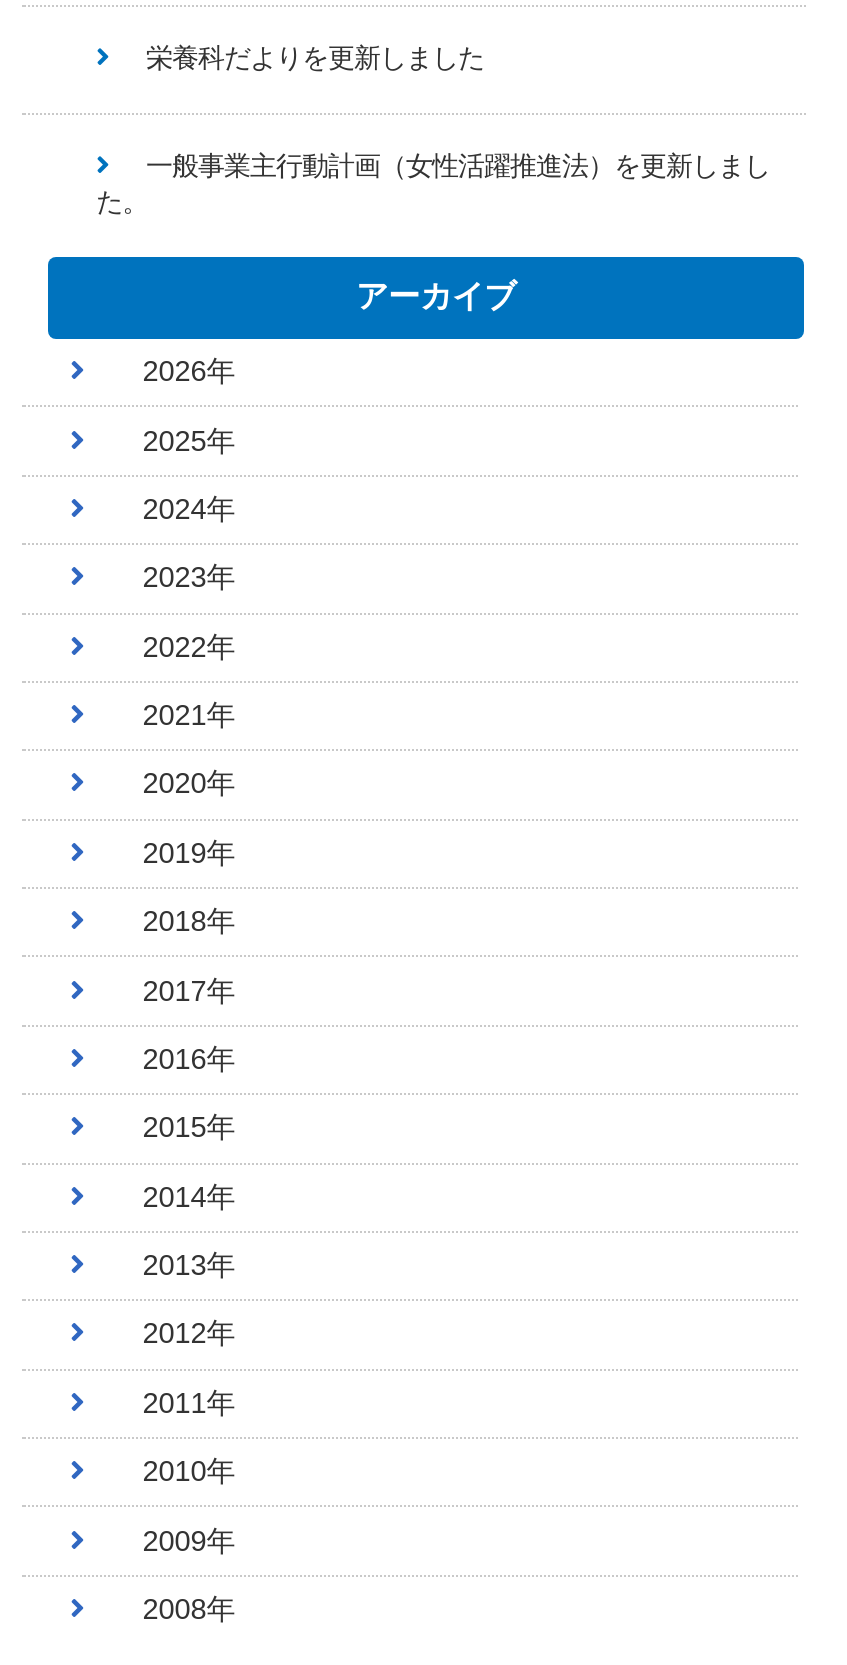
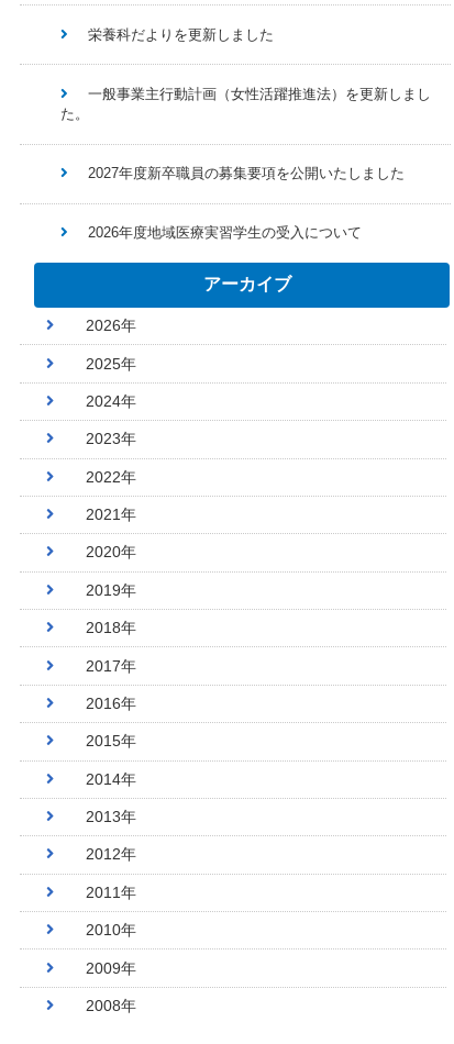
+ 2027年度新卒職員の募集要項を公開いたしました

+ 2026年度地域医療実習学生の受入について
